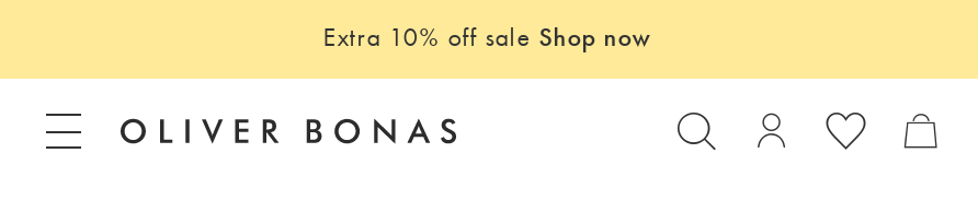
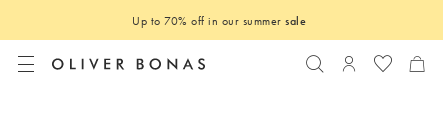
- Extra 10% off sale Shop now
+ Up to 70% off in our summer sale
